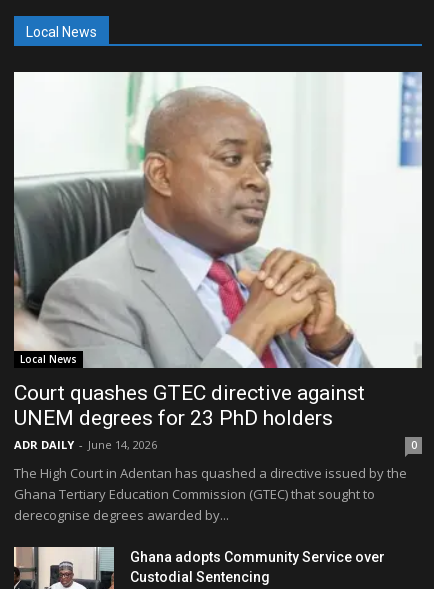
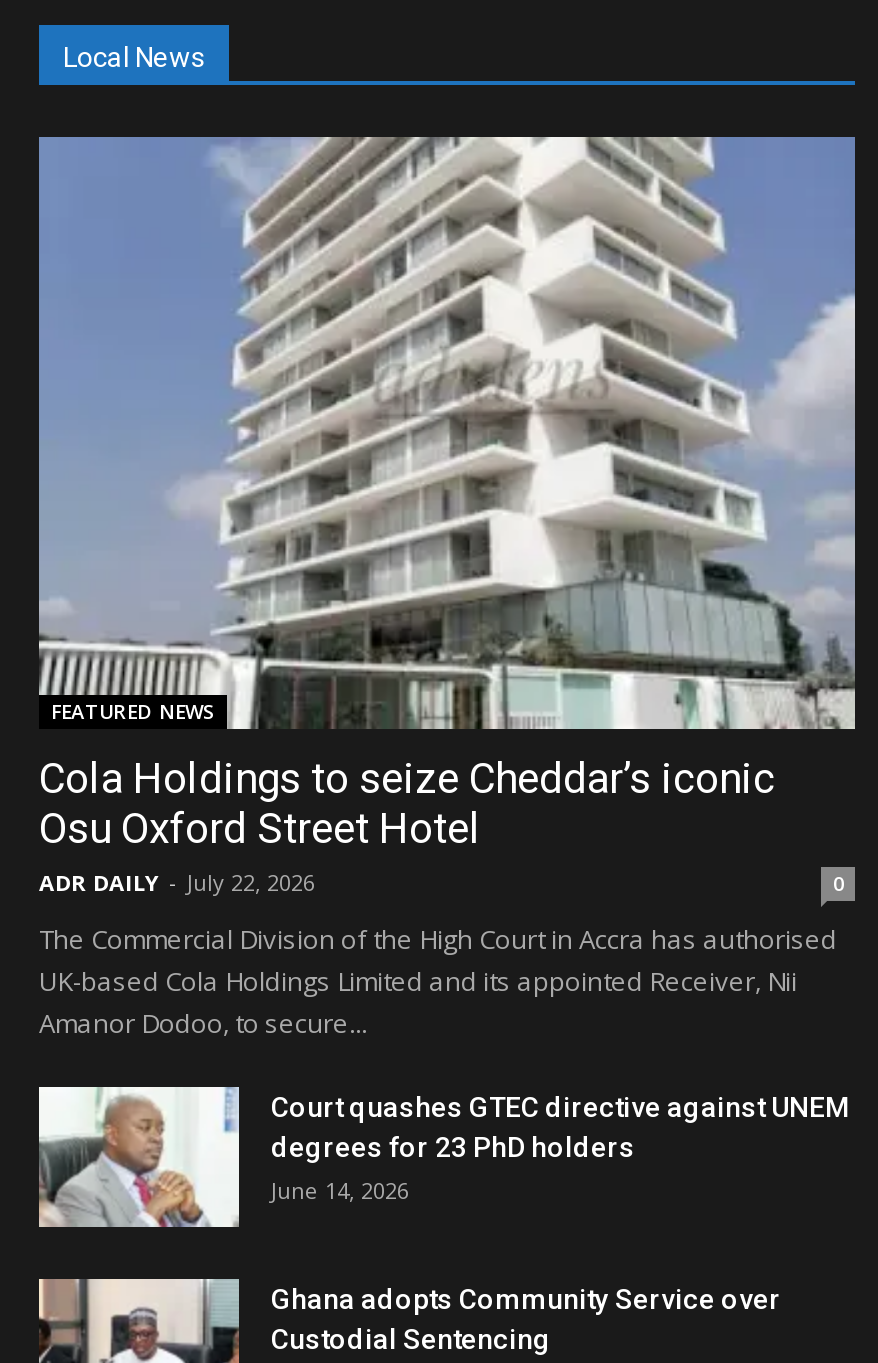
- [image]
- Local News
+ [image]
+ FEATURED NEWS

- Court quashes GTEC directive against
- UNEM degrees for 23 PhD holders
- ADR DAILY - June 14, 2026
+ Cola Holdings to seize Cheddar’s iconic
+ Osu Oxford Street Hotel
+ ADR DAILY - July 22, 2026

- The High Court in Adentan has quashed a directive issued by the
- Ghana Tertiary Education Commission (GTEC) that sought to
- derecognise degrees awarded by...
+ The Commercial Division of the High Court in Accra has authorised
+ UK-based Cola Holdings Limited and its appointed Receiver, Nii
+ Amanor Dodoo, to secure...
+ Court quashes GTEC directive against UNEM
+ degrees for 23 PhD holders
+ June 14, 2026
